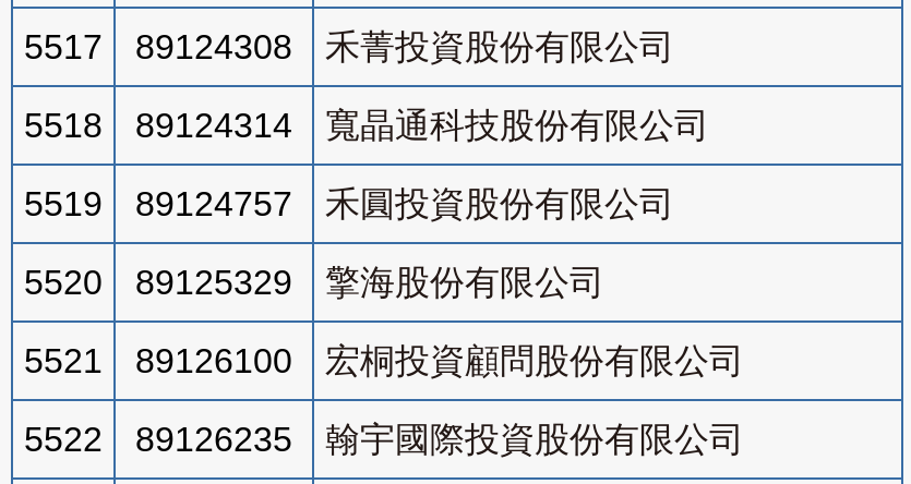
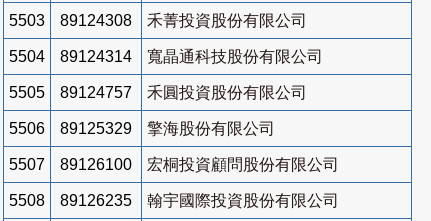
- 5517
+ 5503

- 5518 89124314 寬晶通科技股份有限公司
+ 5504 89124314 寬晶通科技股份有限公司

- 5519 89124757 禾圓投資股份有限公司
+ 5505 89124757 禾圓投資股份有限公司

- 5520 89125329 擎海股份有限公司
+ 5506 89125329 擎海股份有限公司

- 5521 89126100 宏桐投資顧問股份有限公司
+ 5507 89126100 宏桐投資顧問股份有限公司

- 5522 89126235 翰宇國際投資股份有限公司
+ 5508 89126235 翰宇國際投資股份有限公司
